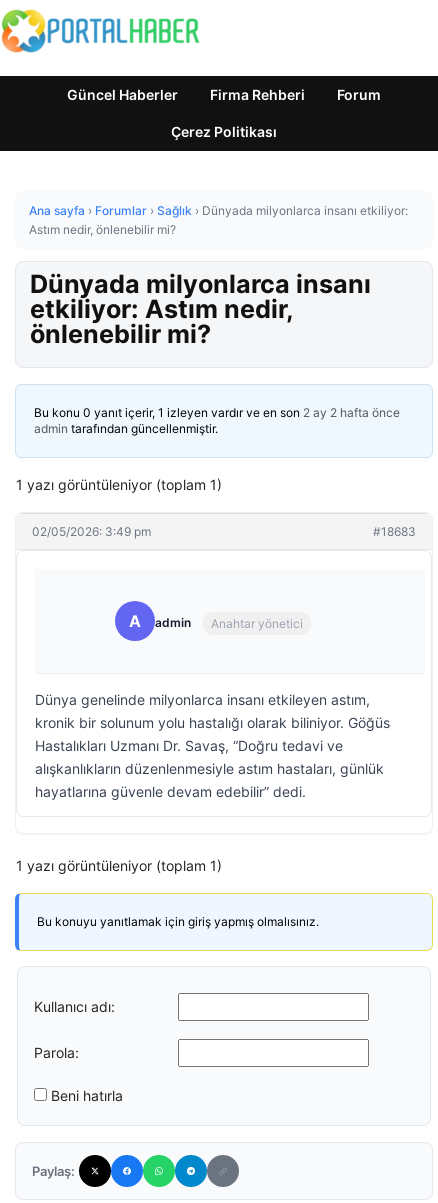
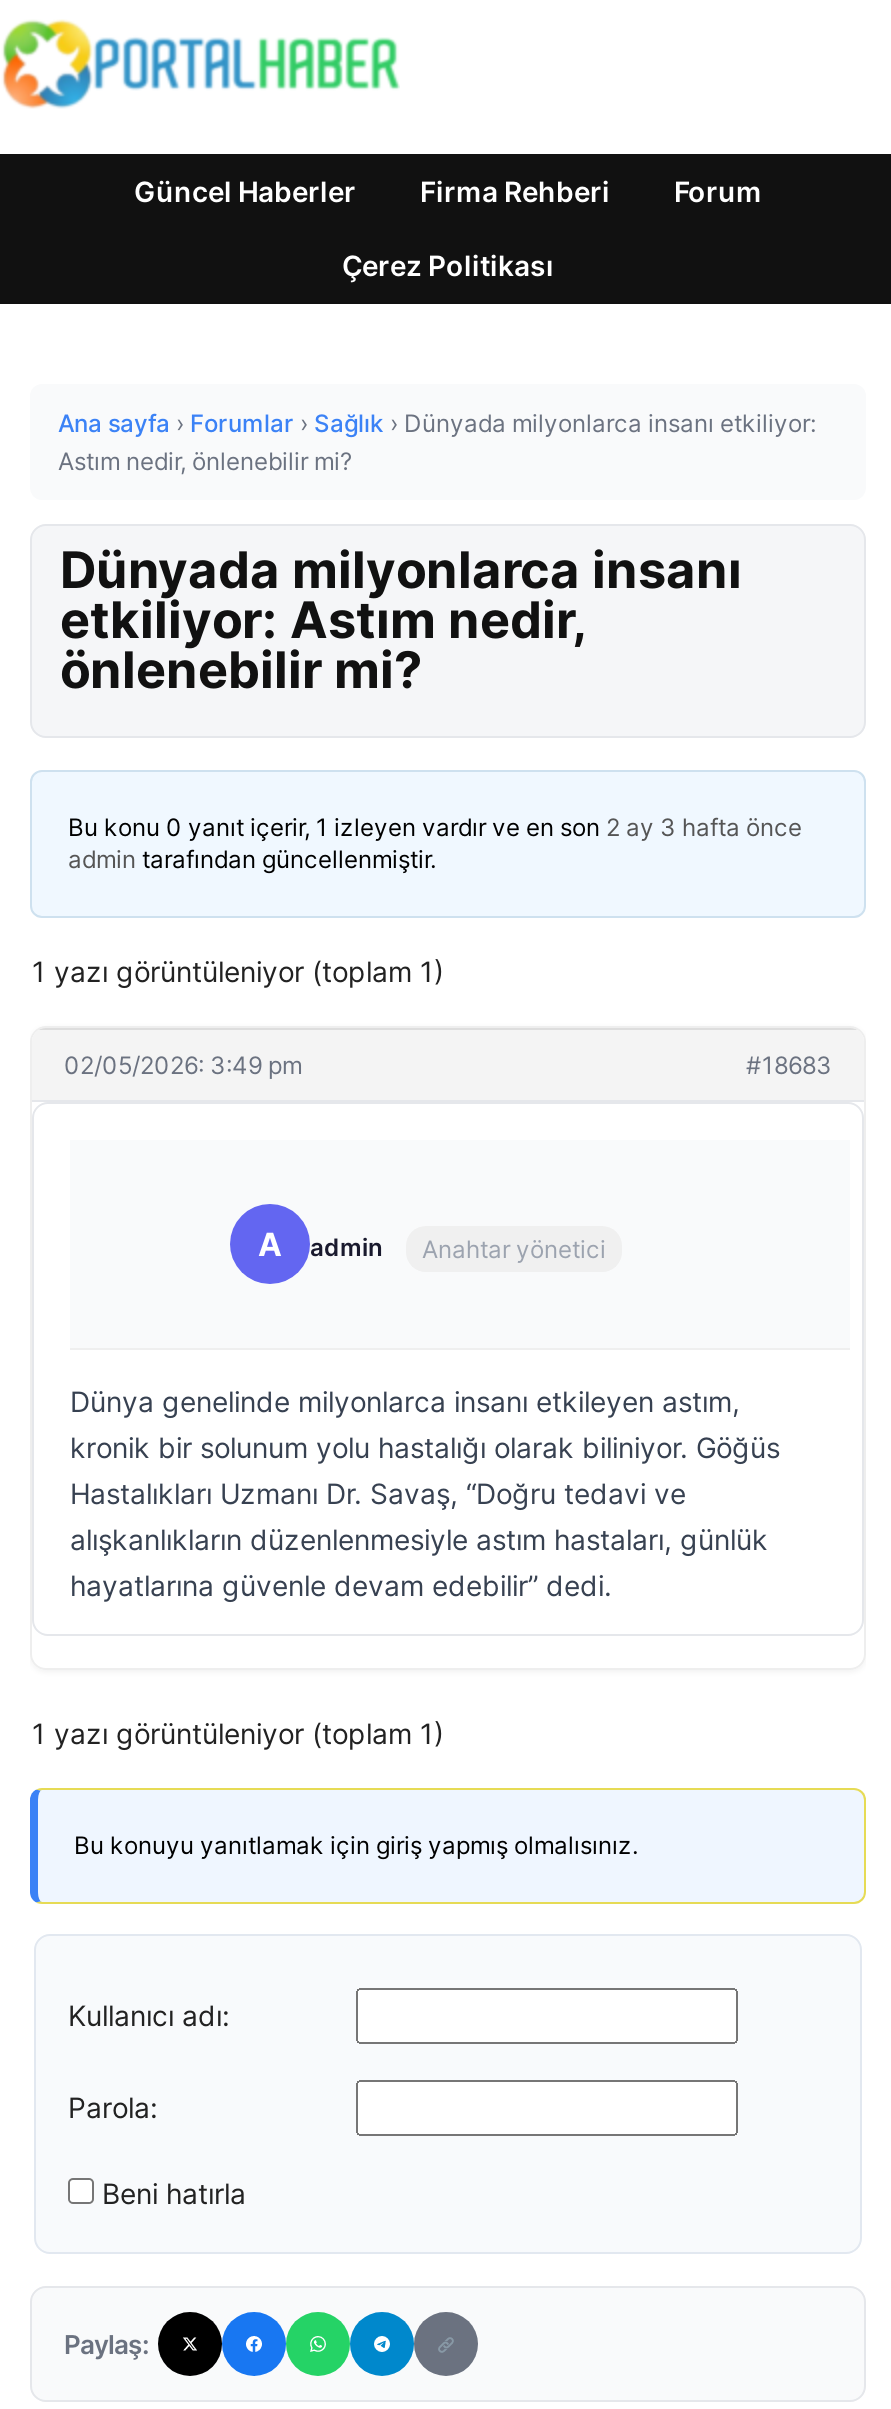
- Bu konu 0 yanıt içerir, 1 izleyen vardır ve en son 2 ay 2 hafta önce
+ Bu konu 0 yanıt içerir, 1 izleyen vardır ve en son 2 ay 3 hafta önce
